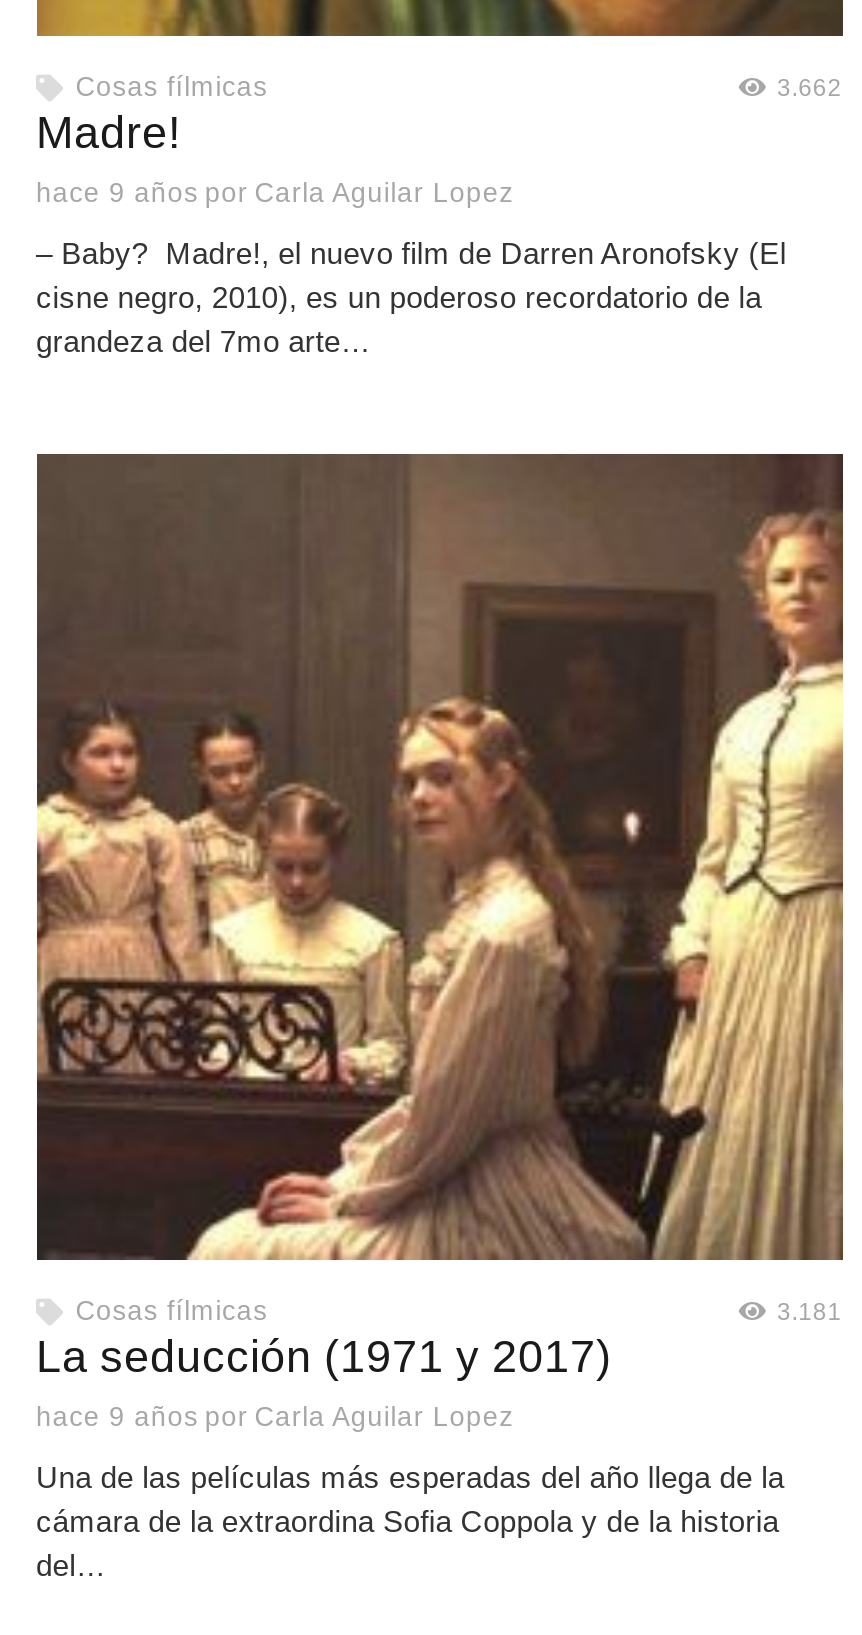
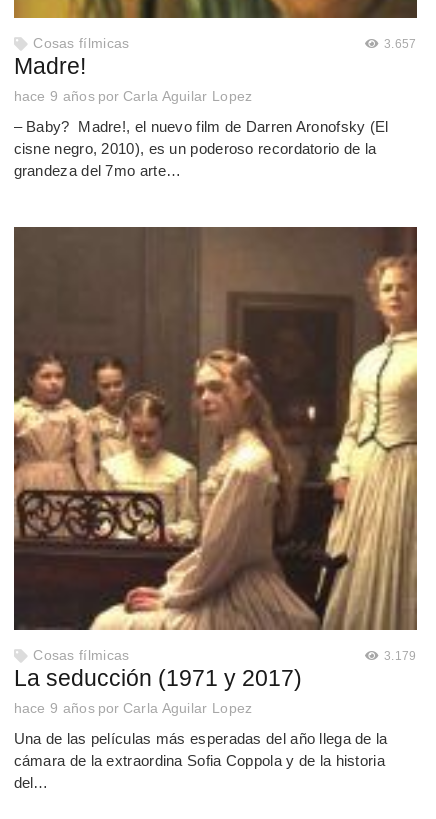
- 3.662
+ 3.657

- 3.181
+ 3.179
